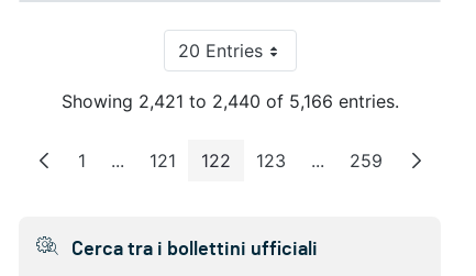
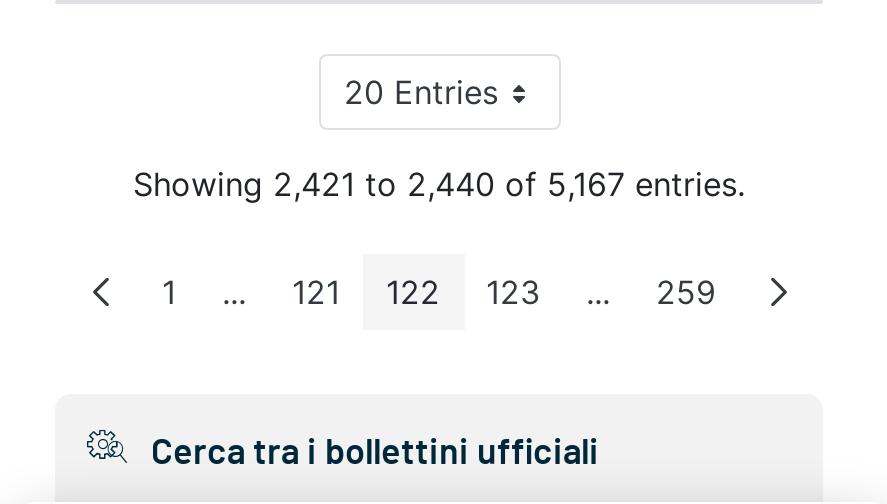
- Showing 2,421 to 2,440 of 5,166 entries.
+ Showing 2,421 to 2,440 of 5,167 entries.
